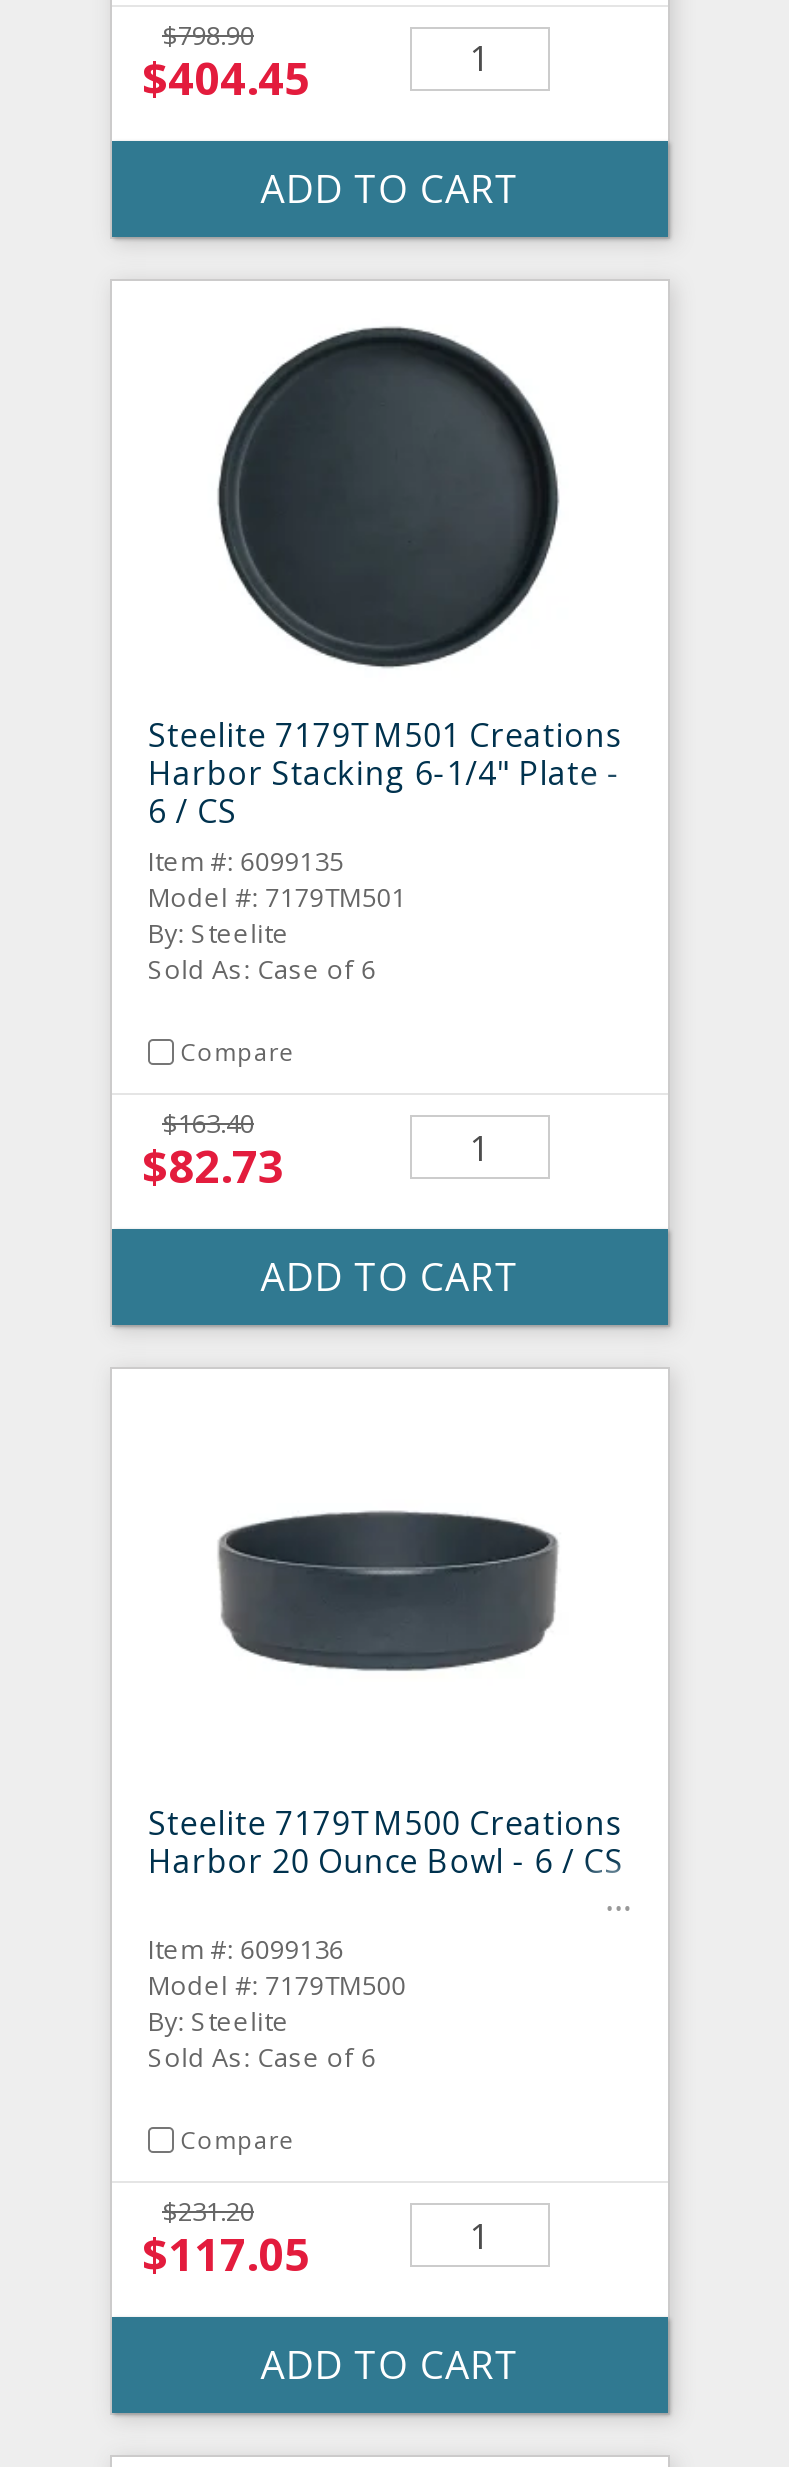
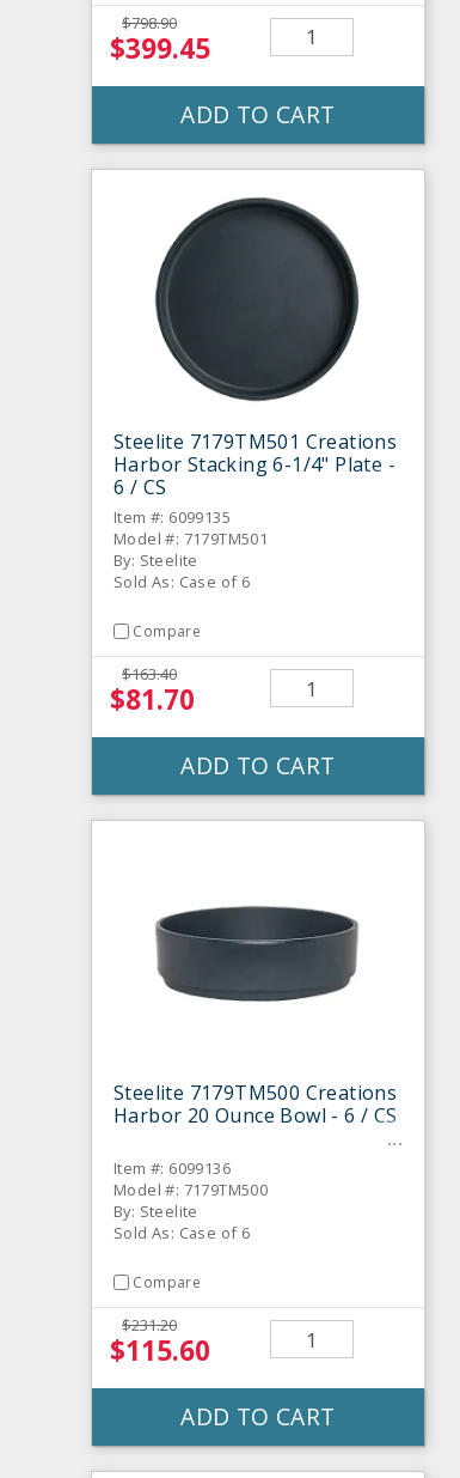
- $404.45
+ $399.45

- $82.73
+ $81.70

- $117.05
+ $115.60
